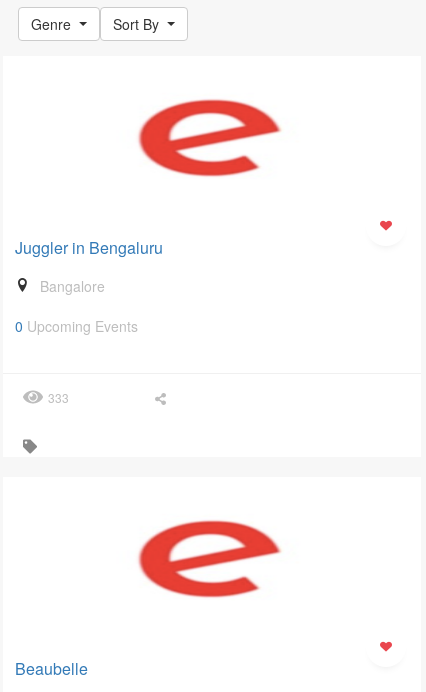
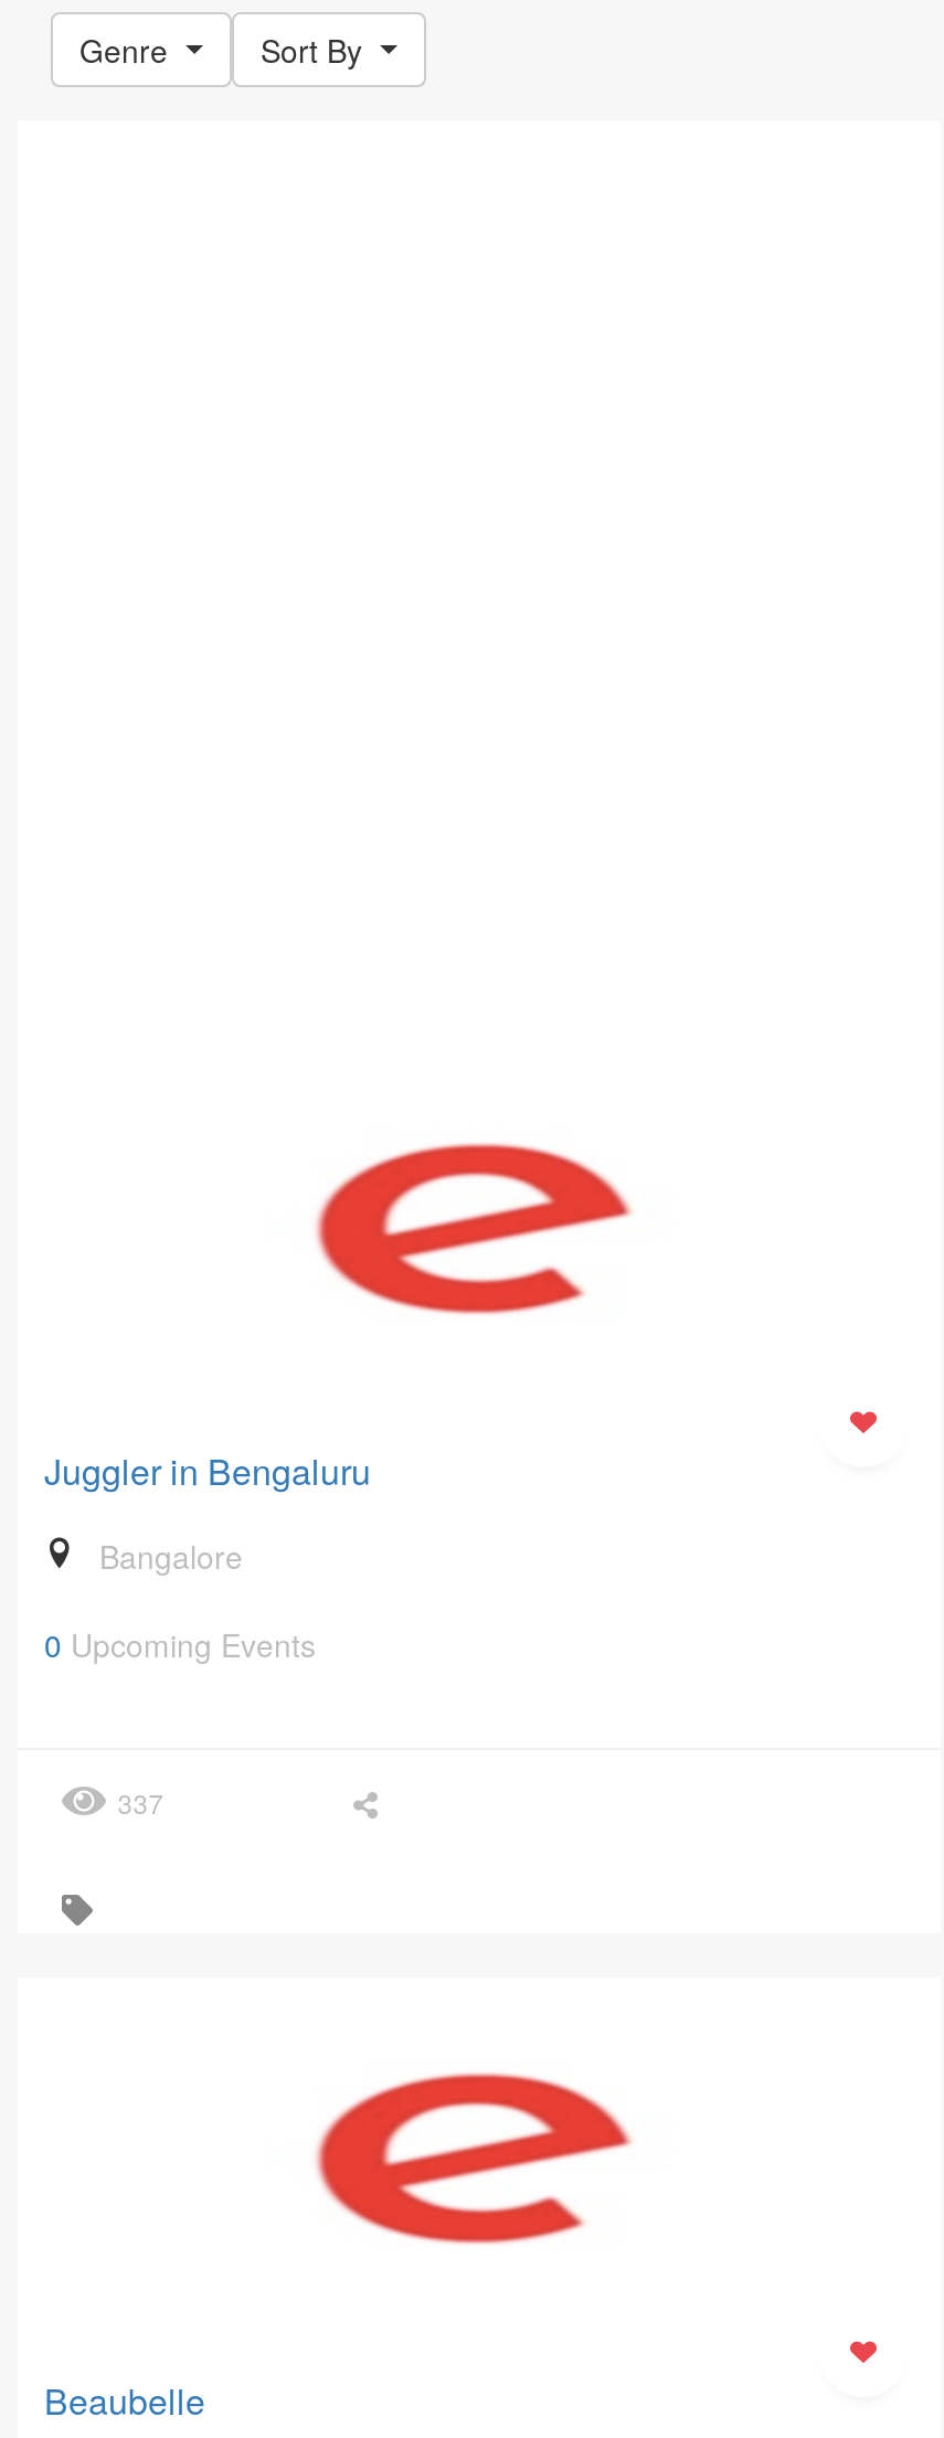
- 333
+ 337
